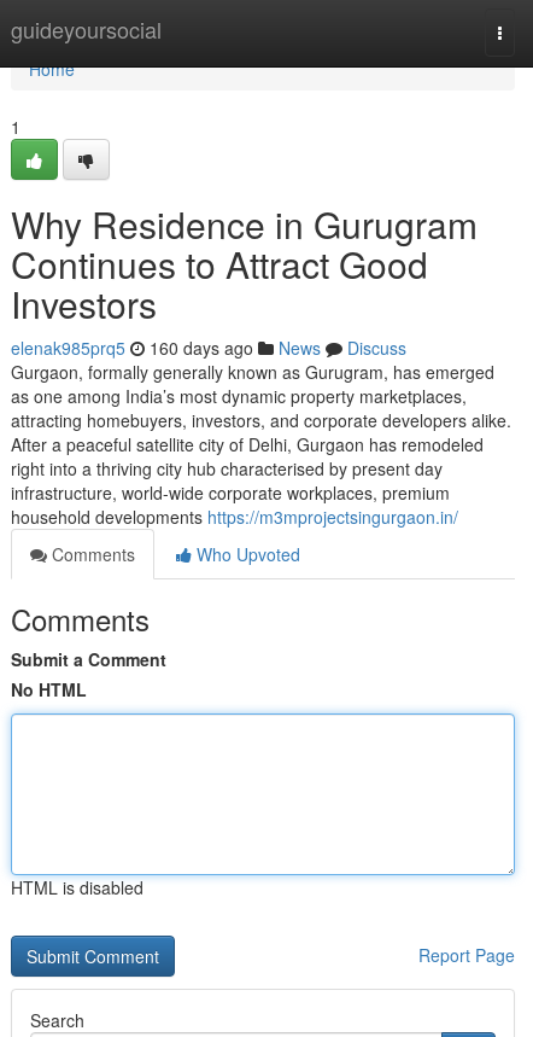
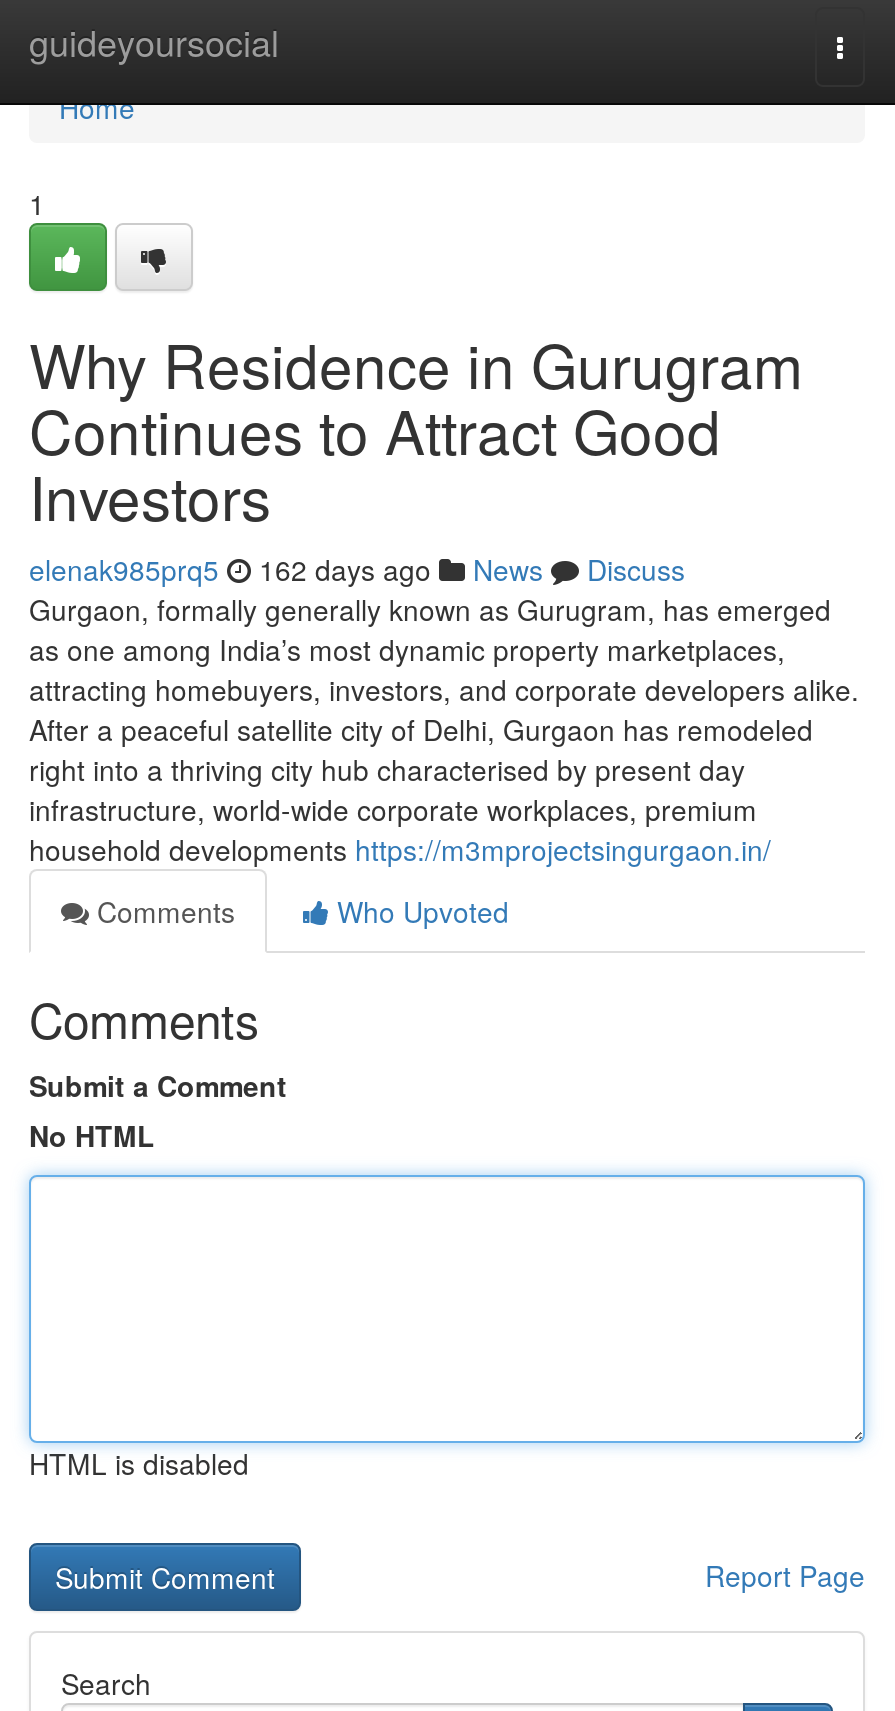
- elenak985prq5 160 days ago News Discuss
+ elenak985prq5 162 days ago News Discuss
